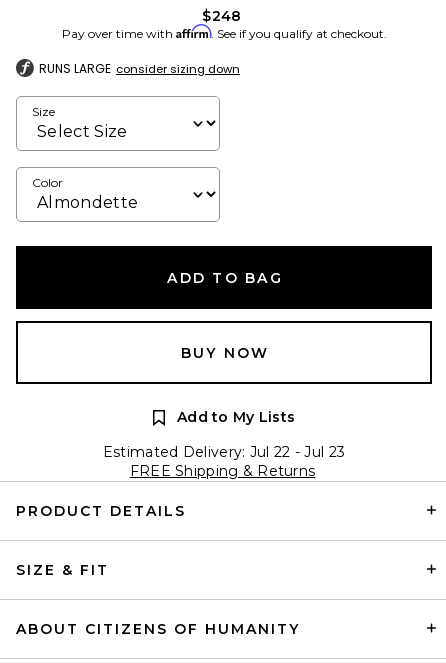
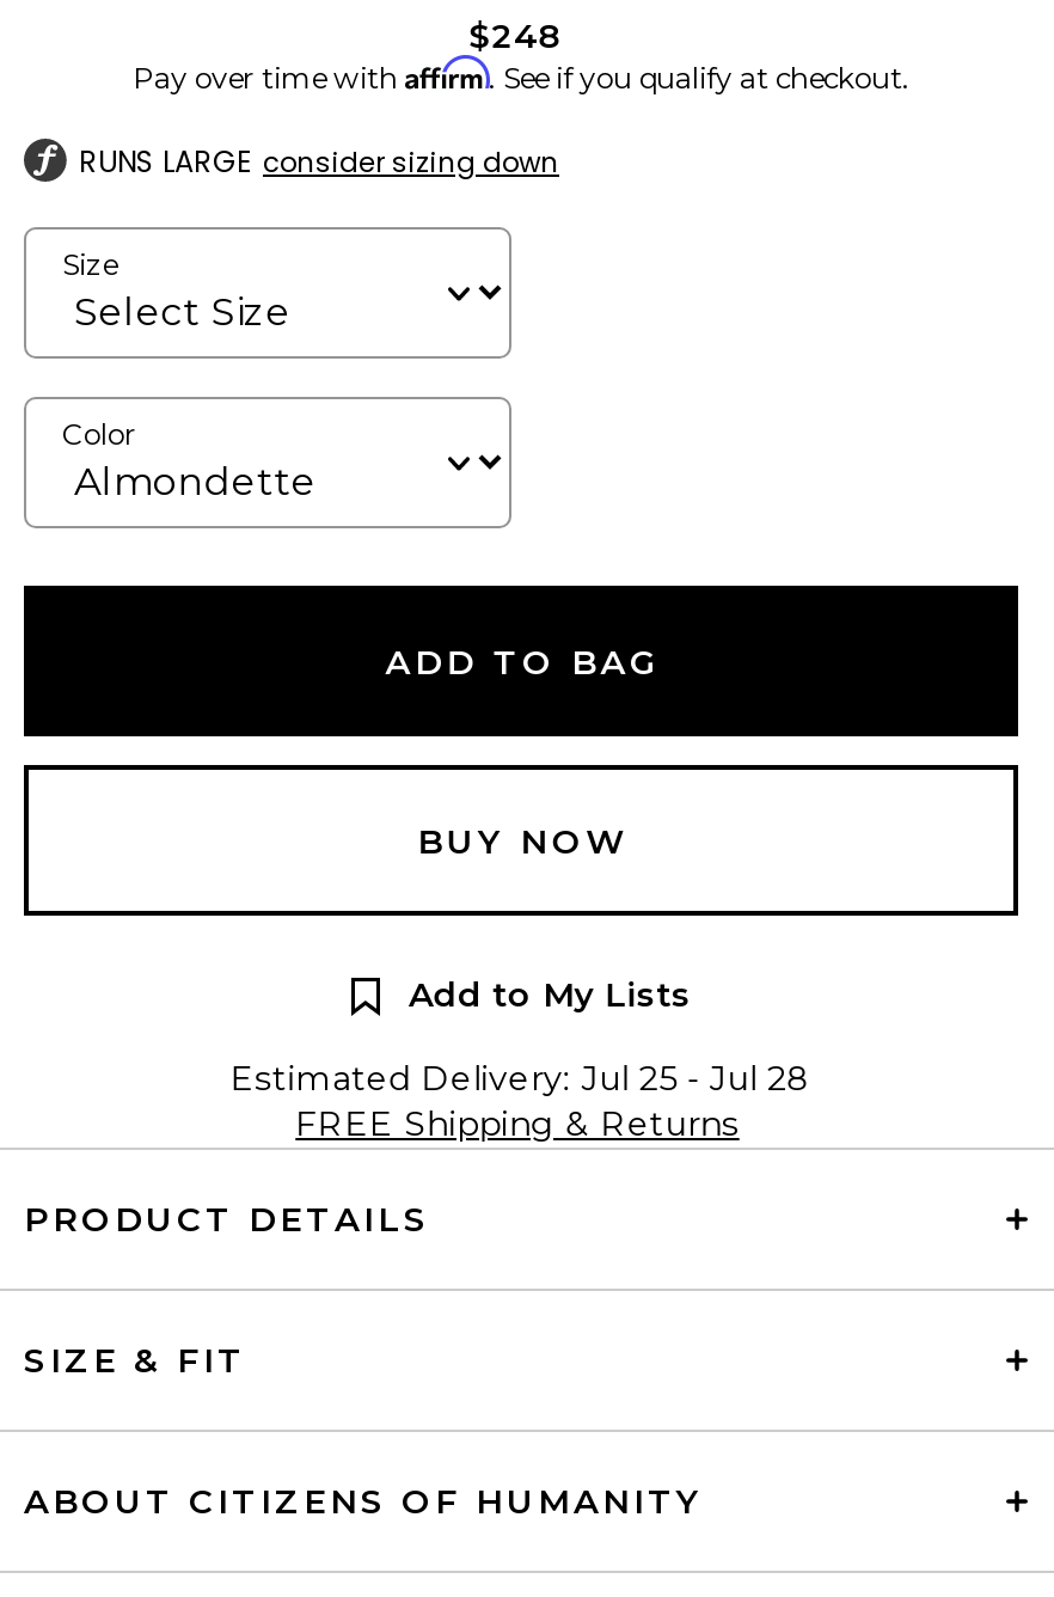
- Estimated Delivery: Jul 22 - Jul 23
+ Estimated Delivery: Jul 25 - Jul 28
